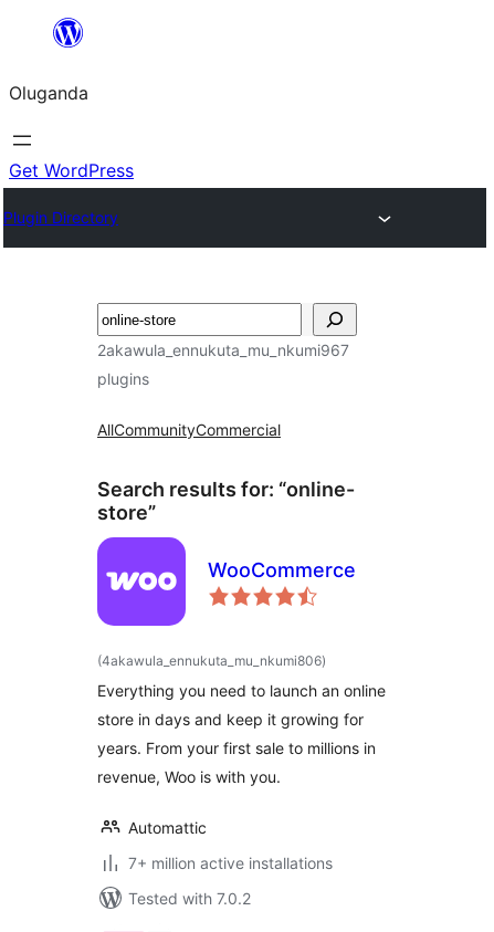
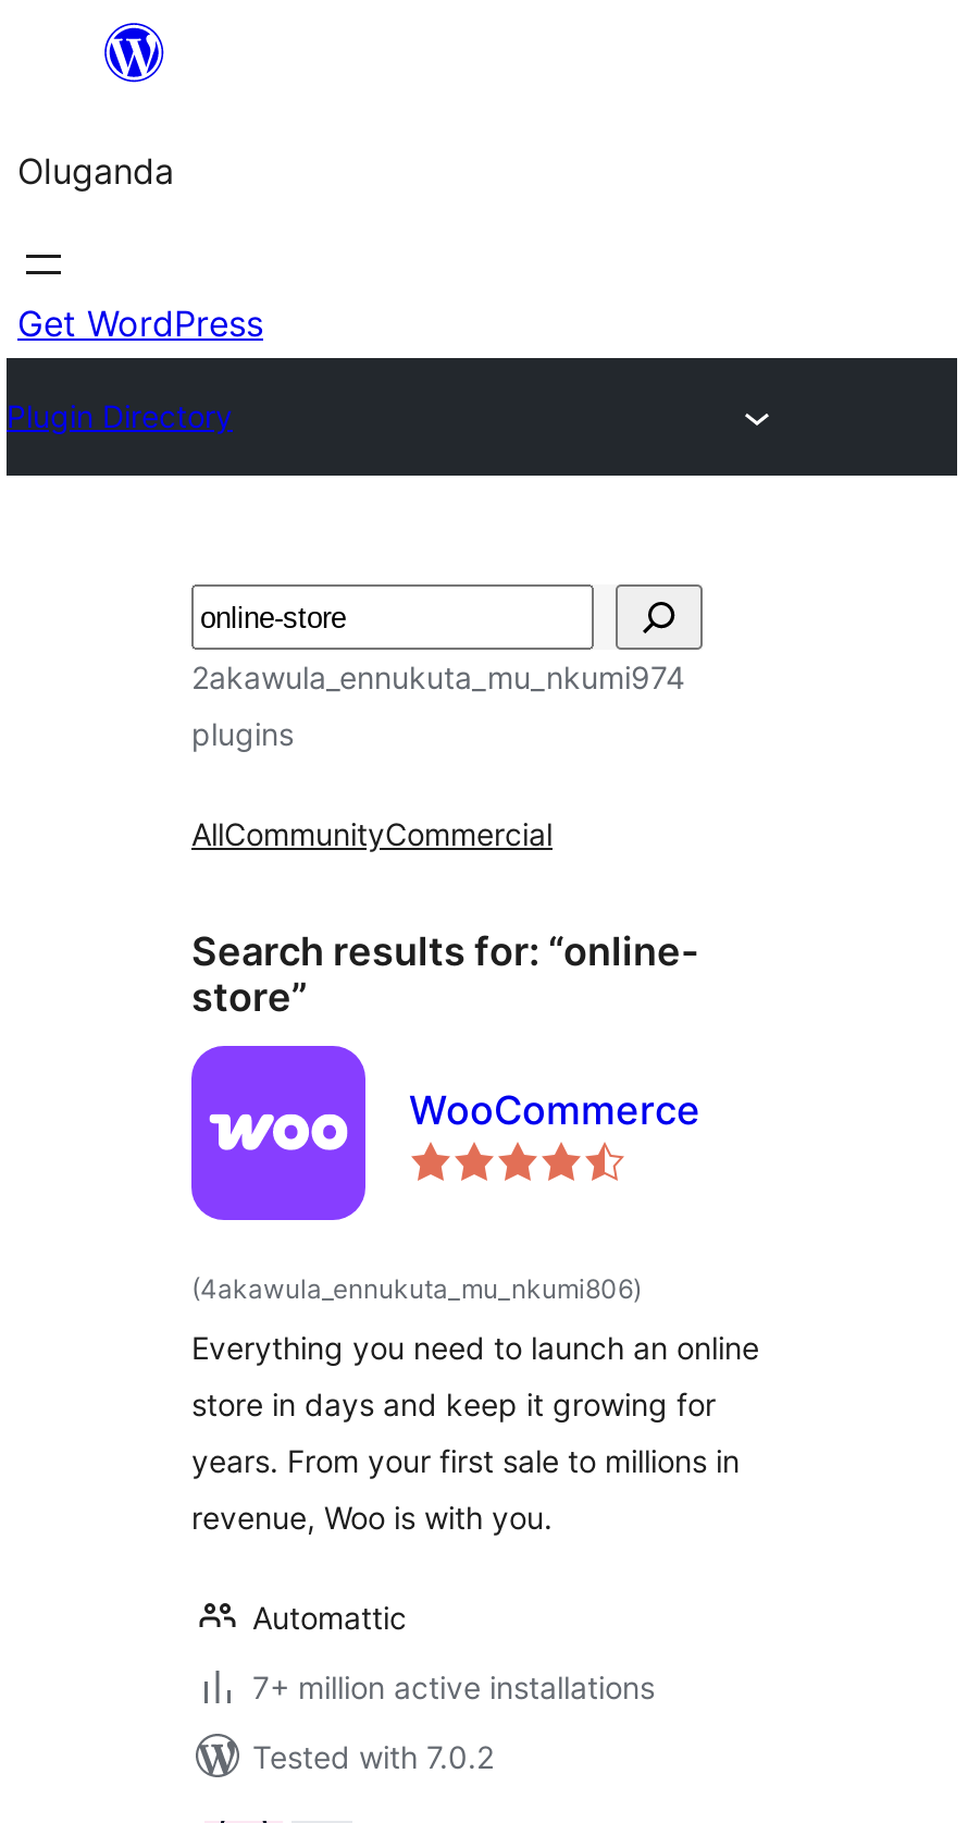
- 2akawula_ennukuta_mu_nkumi967
+ 2akawula_ennukuta_mu_nkumi974
